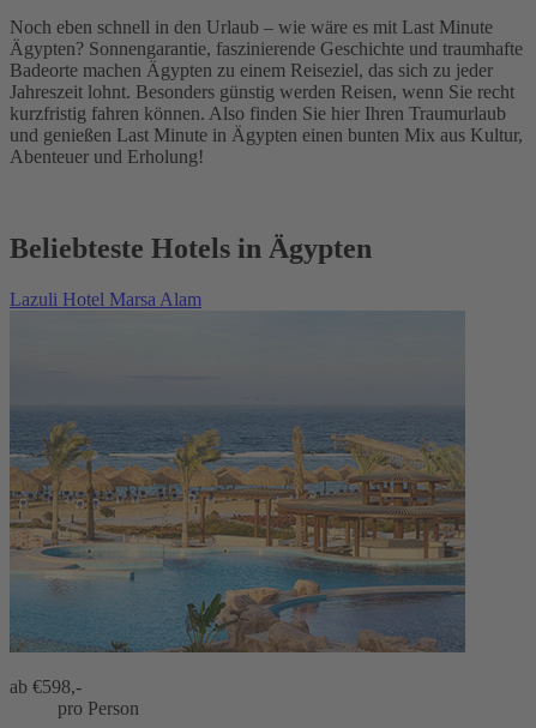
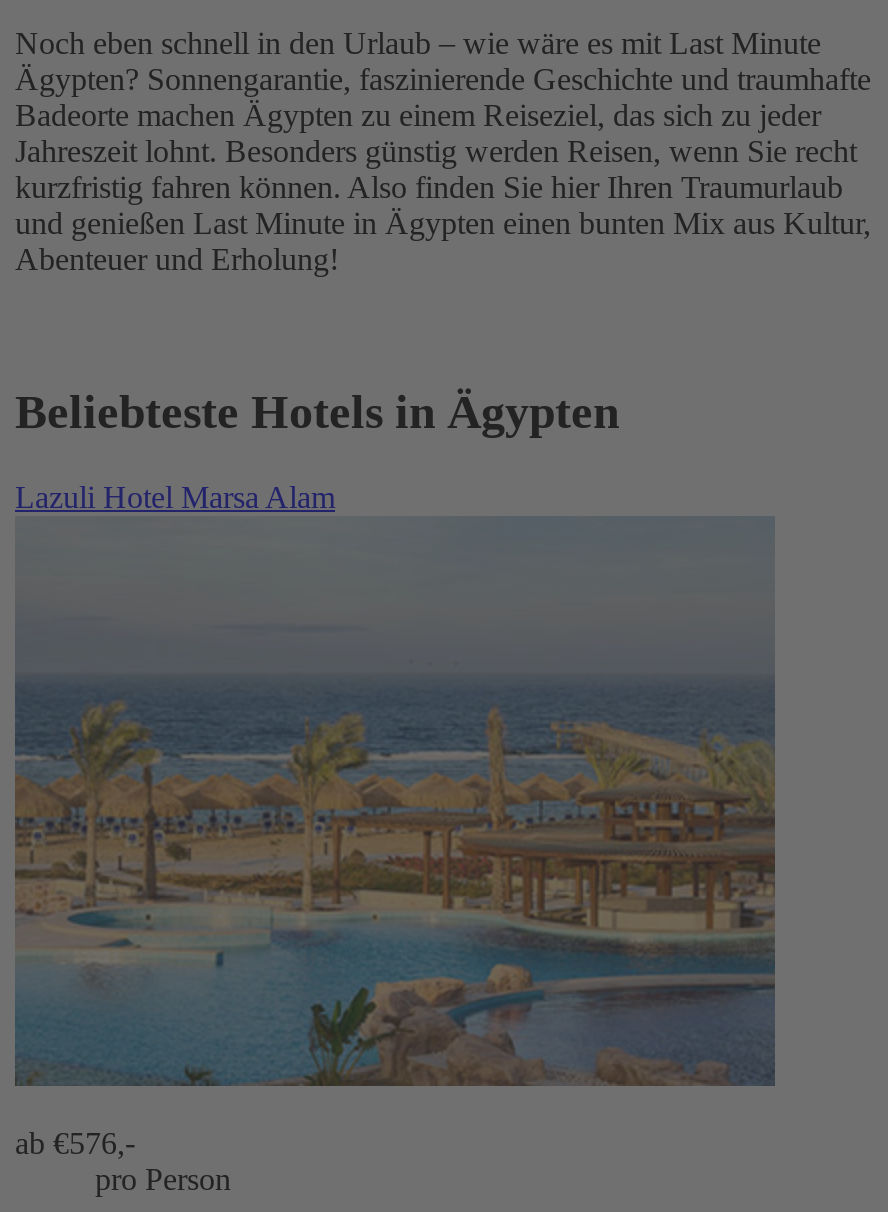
- ab €598,-
+ ab €576,-
